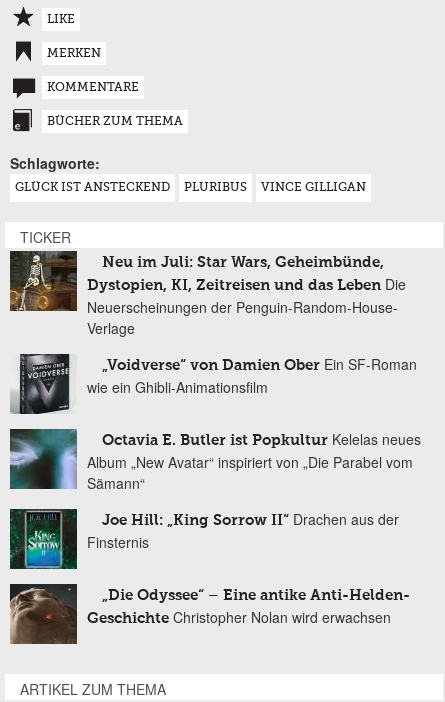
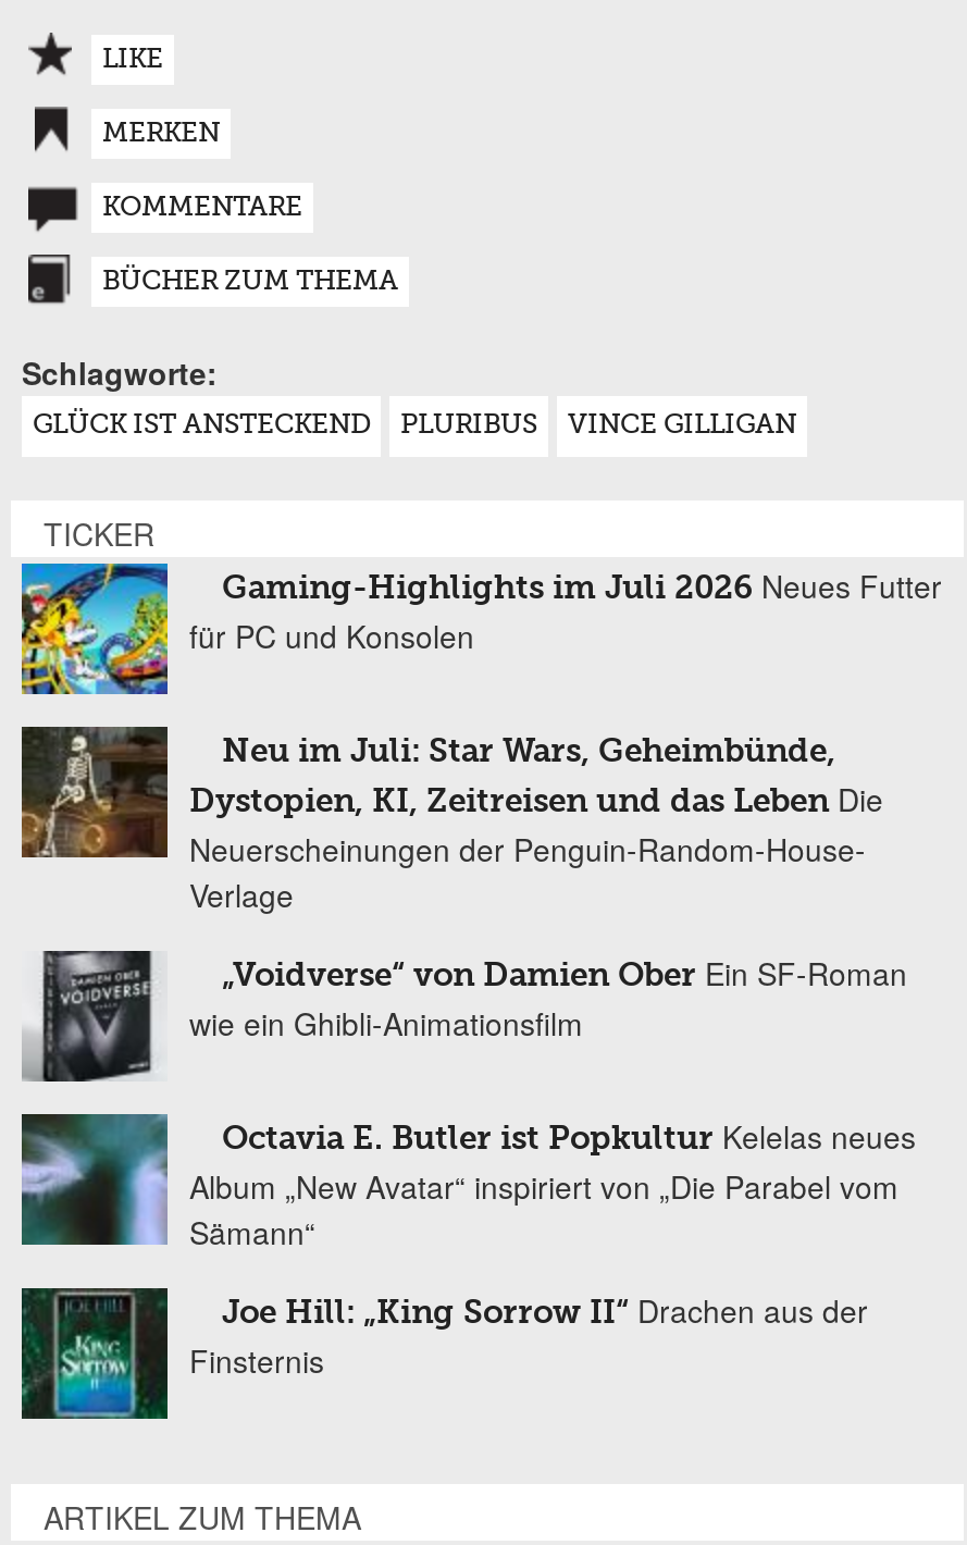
moved down: [image] | Neu im Juli: Star Wars, Geheimbünde, | Dystopien, KI, Zeitreisen und das Leben Die | ... | Joe Hill: „King Sorrow II“ Drachen aus der | Finsternis

+ [image]
+ Gaming-Highlights im Juli 2026 Neues Futter
+ für PC und Konsolen

- [image]
- „Die Odyssee“ – Eine antike Anti-Helden-
- Geschichte Christopher Nolan wird erwachsen
